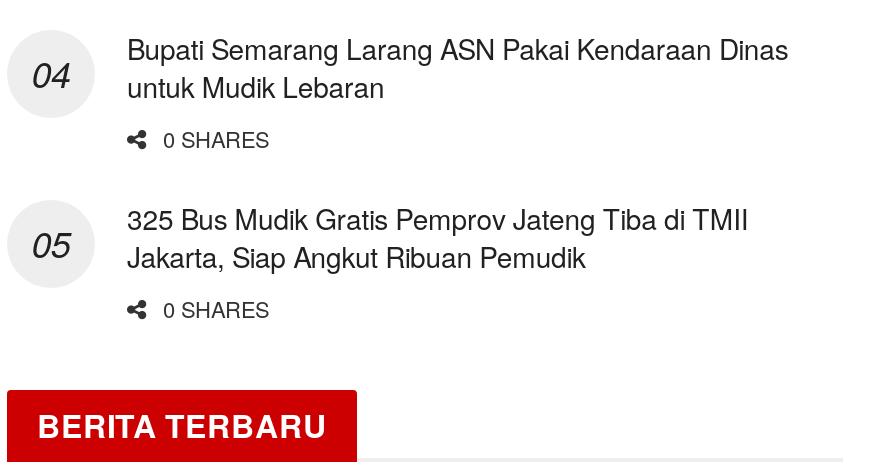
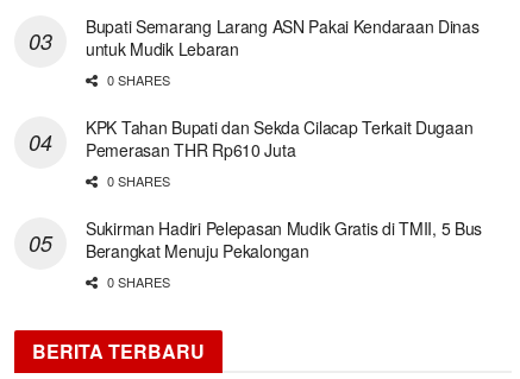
- 325 Bus Mudik Gratis Pemprov Jateng Tiba di TMII
- Jakarta, Siap Angkut Ribuan Pemudik
+ KPK Tahan Bupati dan Sekda Cilacap Terkait Dugaan
+ Pemerasan THR Rp610 Juta
+ 0 SHARES
+ Sukirman Hadiri Pelepasan Mudik Gratis di TMII, 5 Bus
+ Berangkat Menuju Pekalongan
